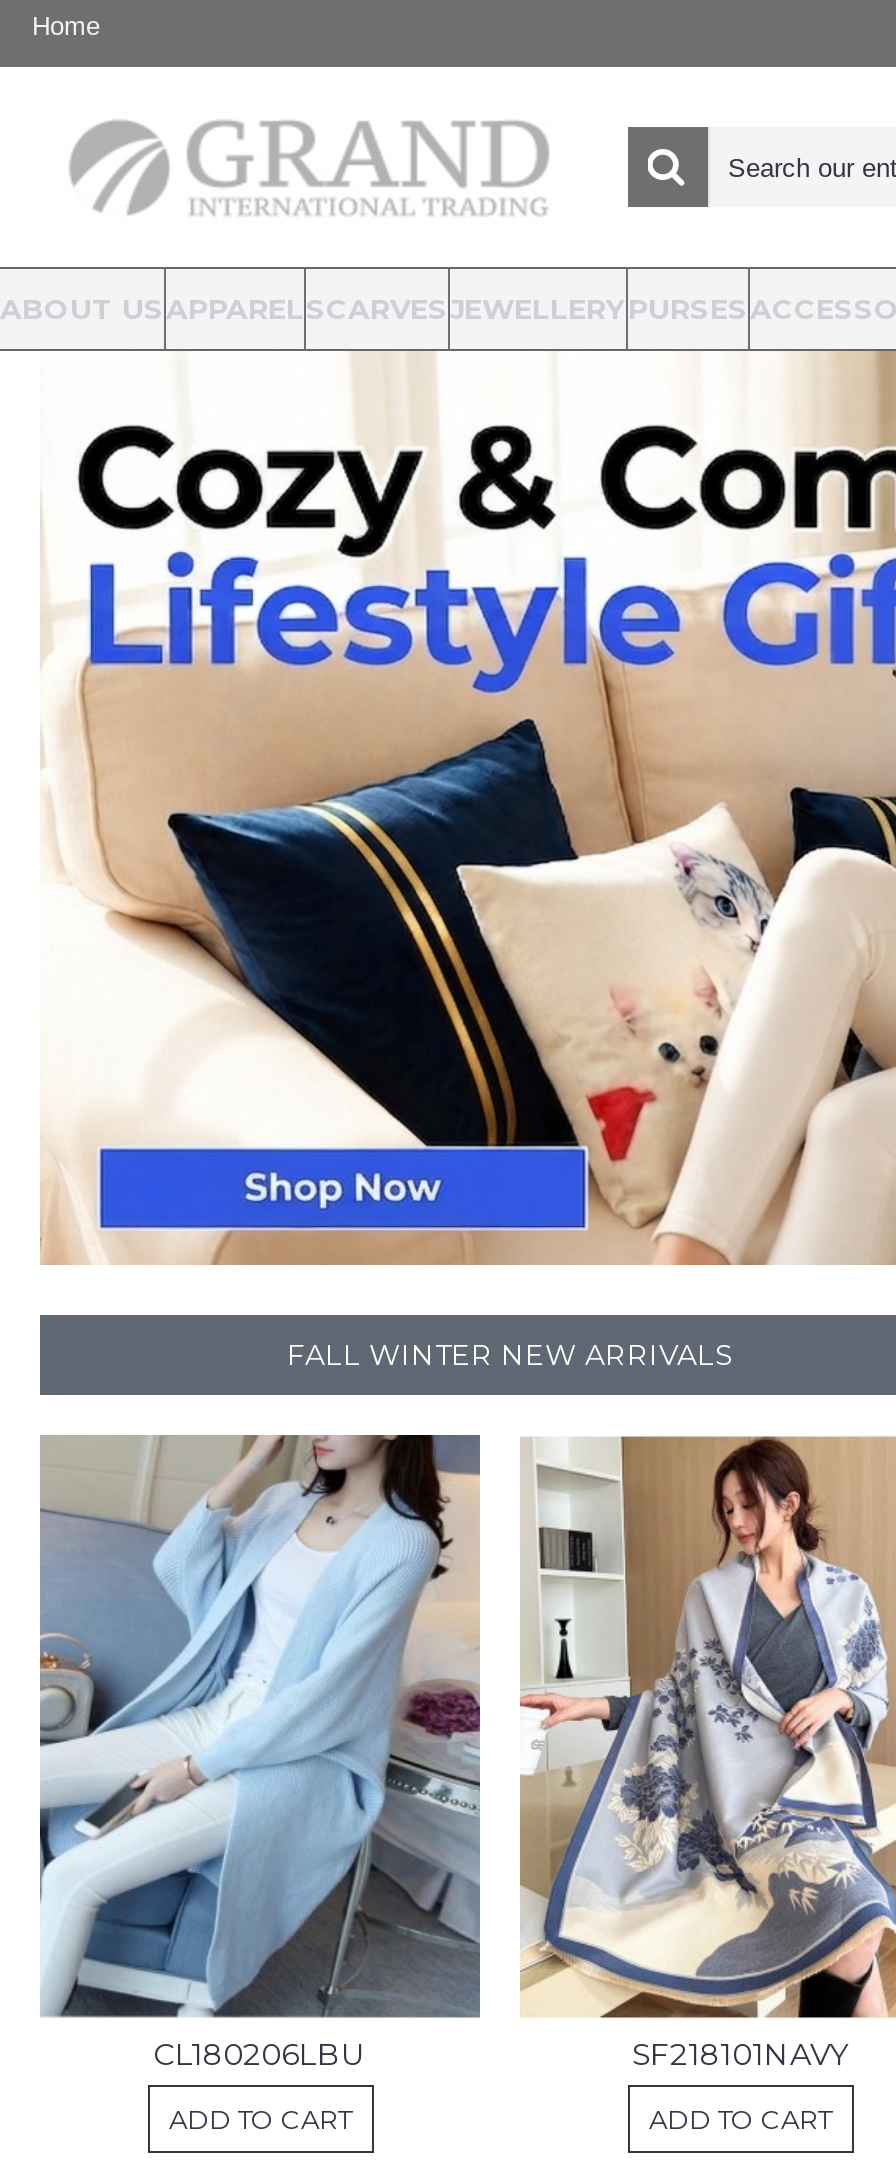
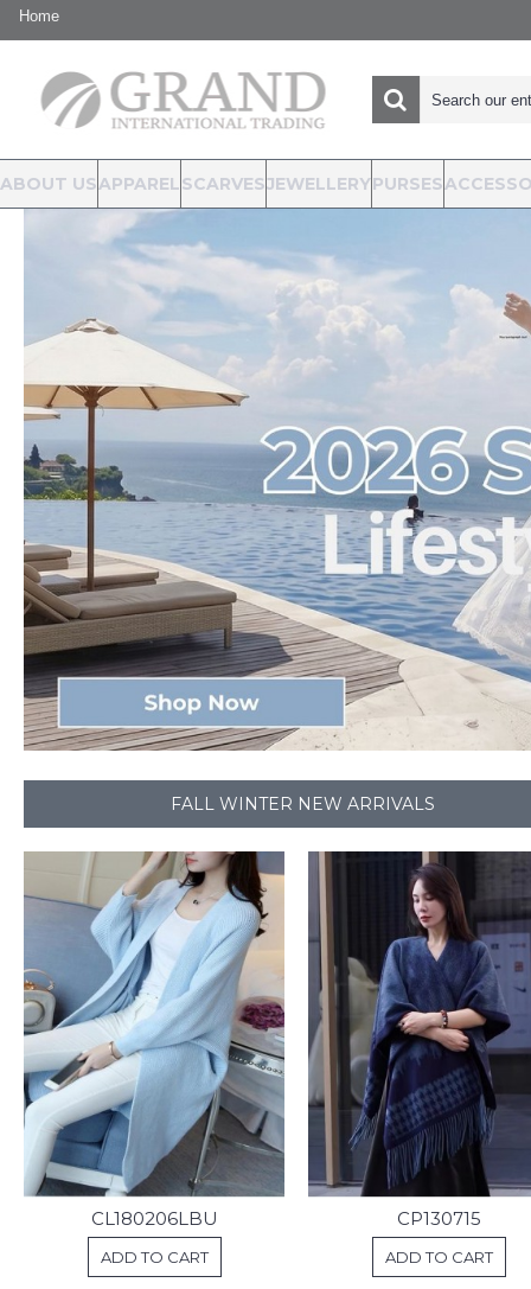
- [image]
+ [image]

- [image]
- SF218101NAVY
+ [image]
+ CP130715
